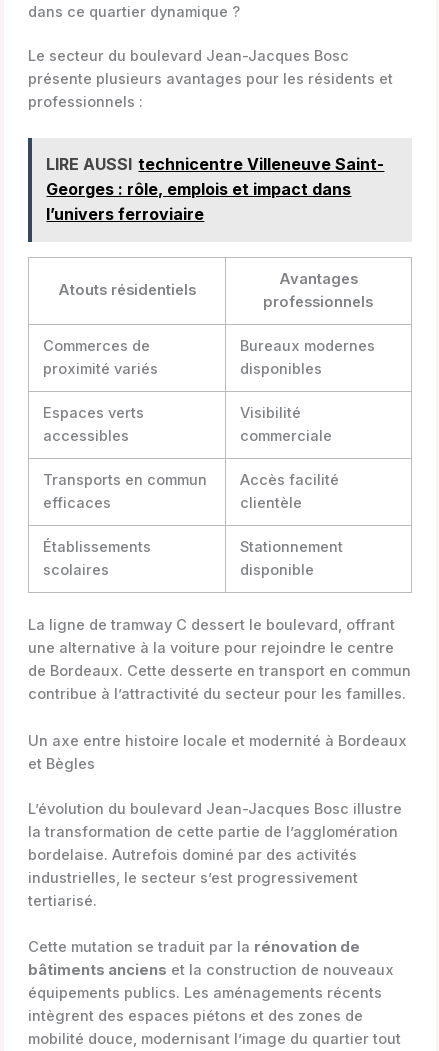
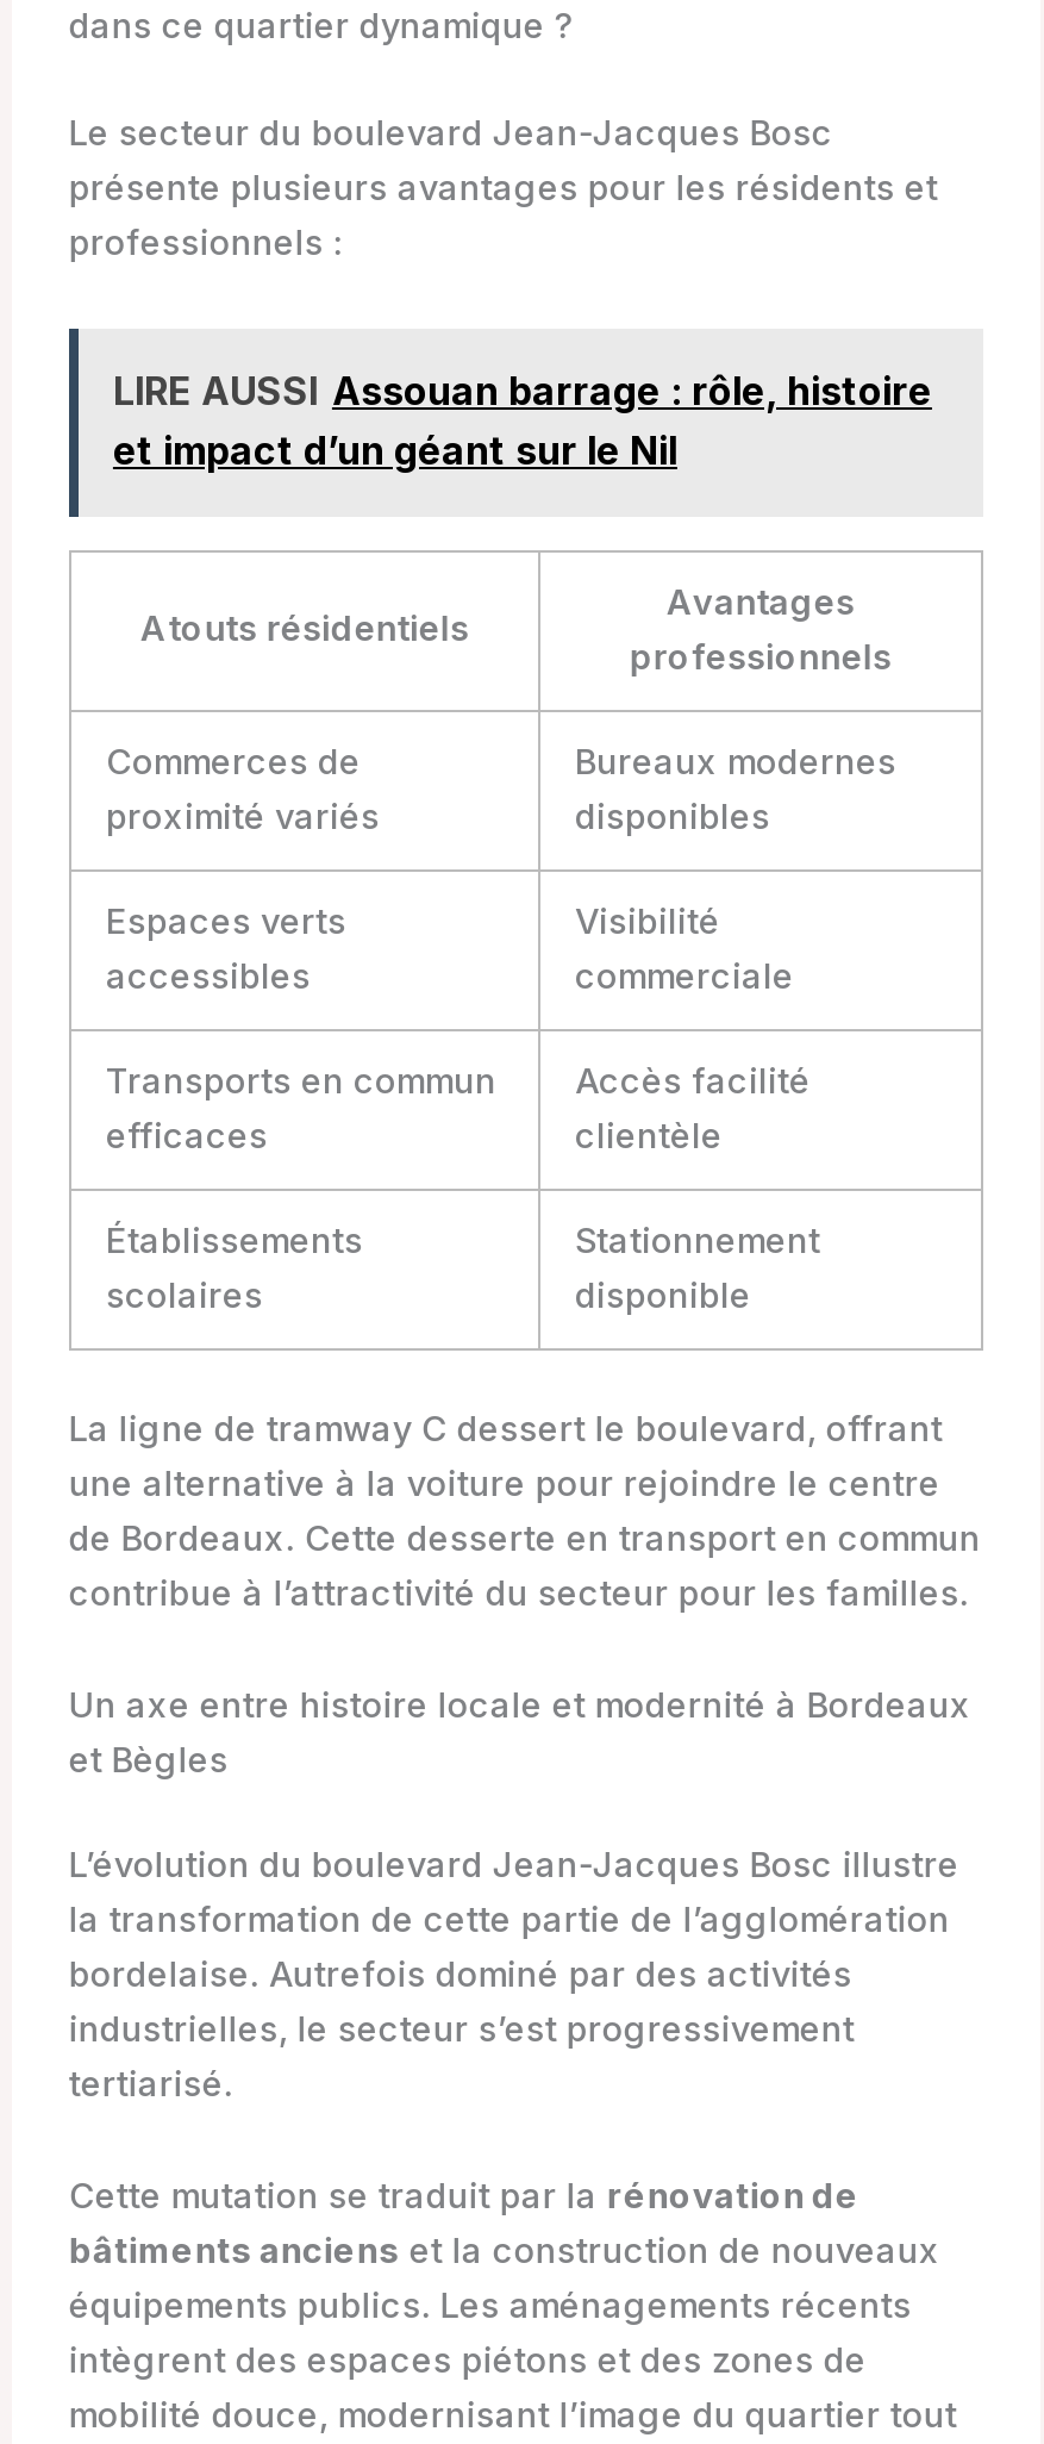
- LIRE AUSSI technicentre Villeneuve Saint-
- Georges : rôle, emplois et impact dans
- l’univers ferroviaire
+ LIRE AUSSI Assouan barrage : rôle, histoire
+ et impact d’un géant sur le Nil
